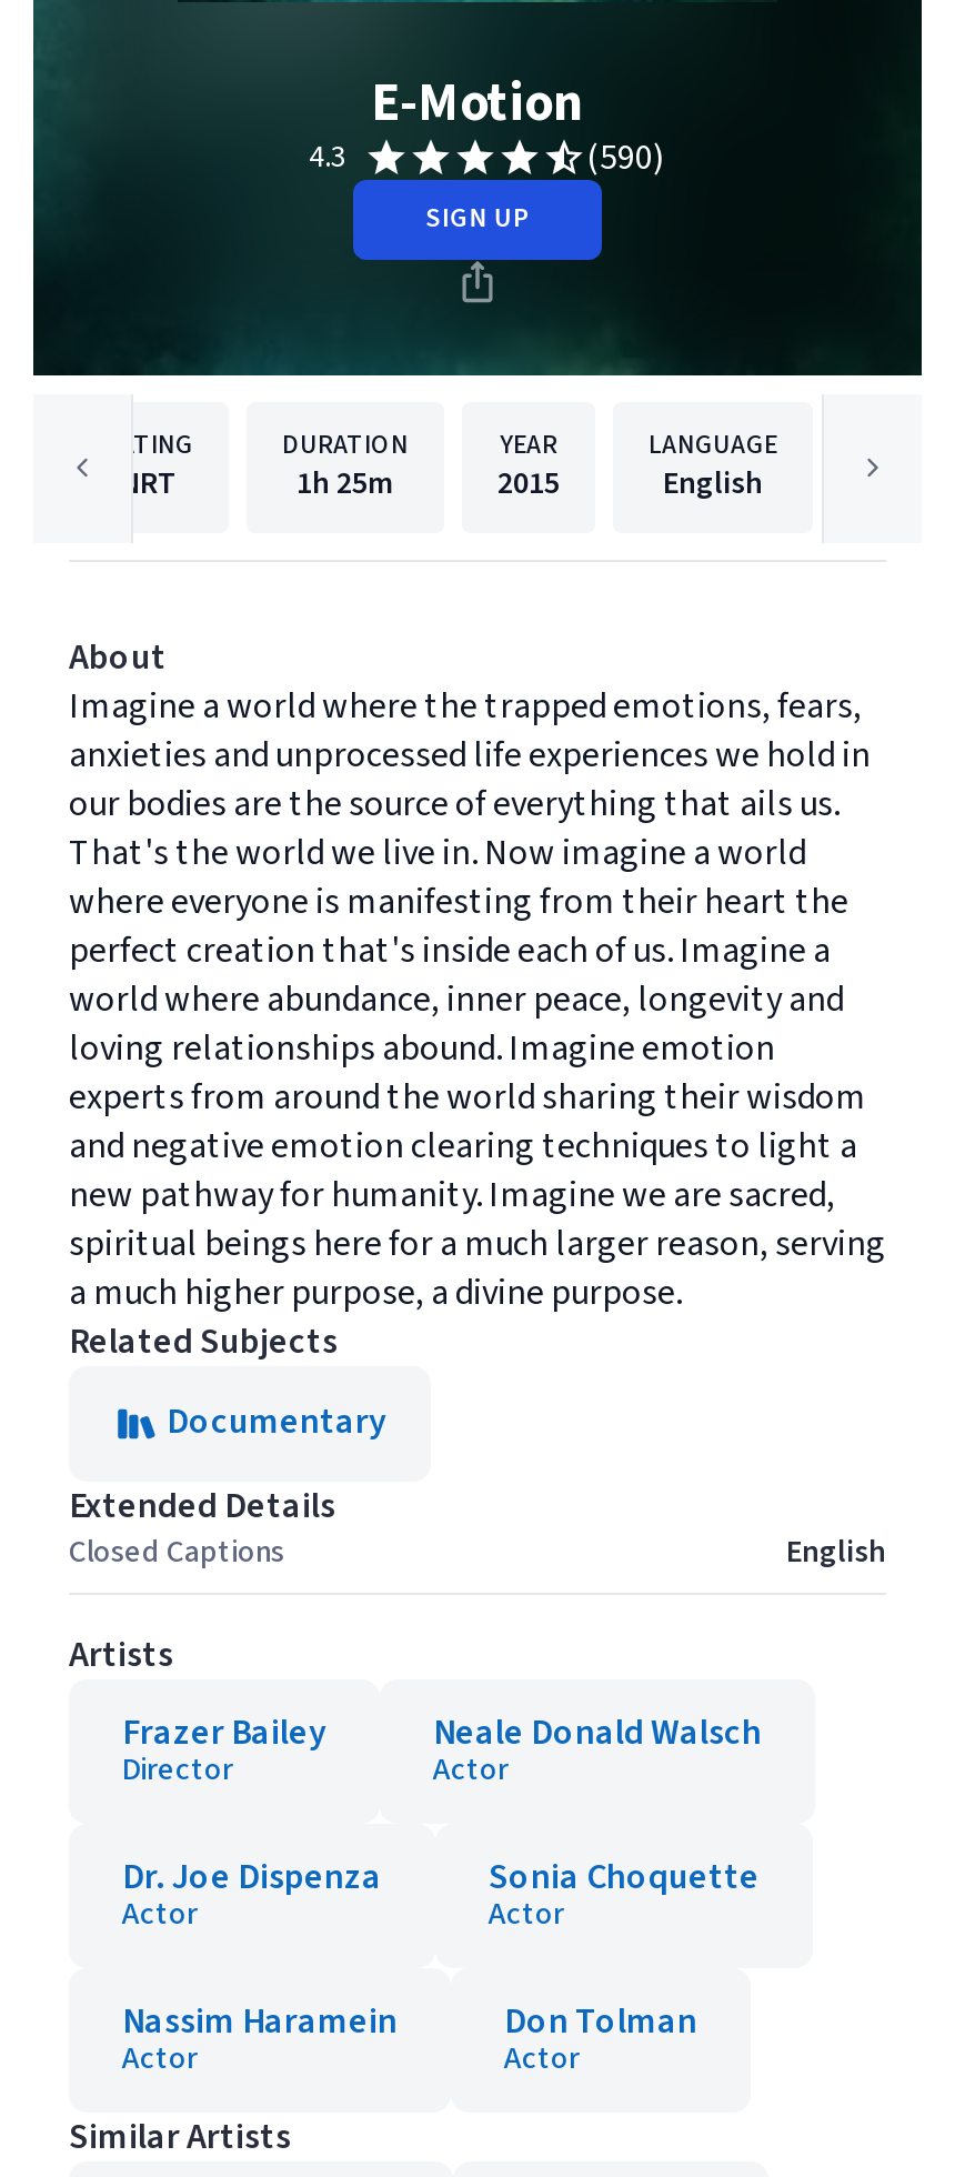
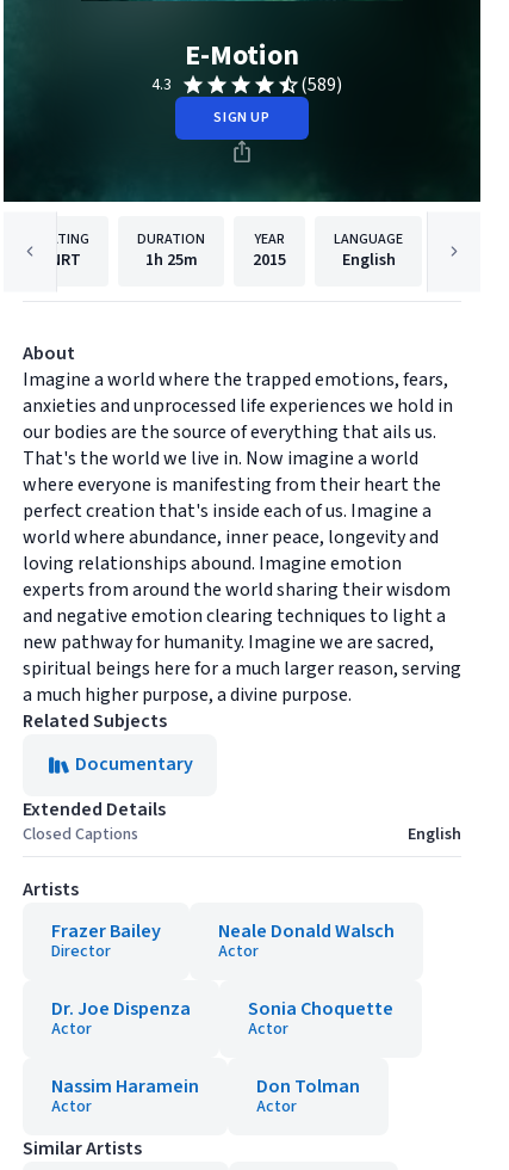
- (590)
+ (589)
